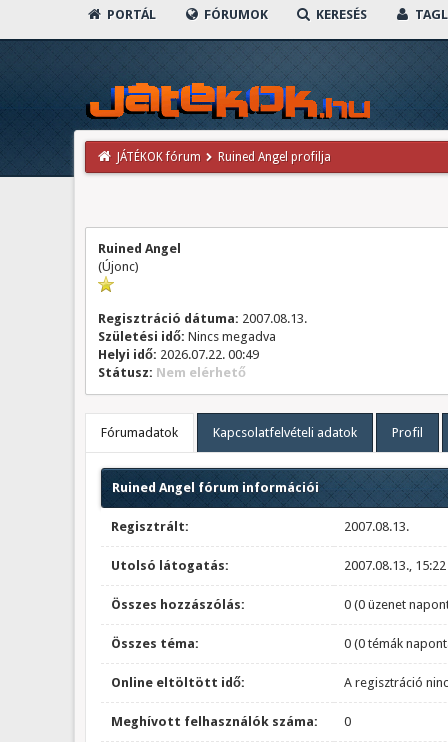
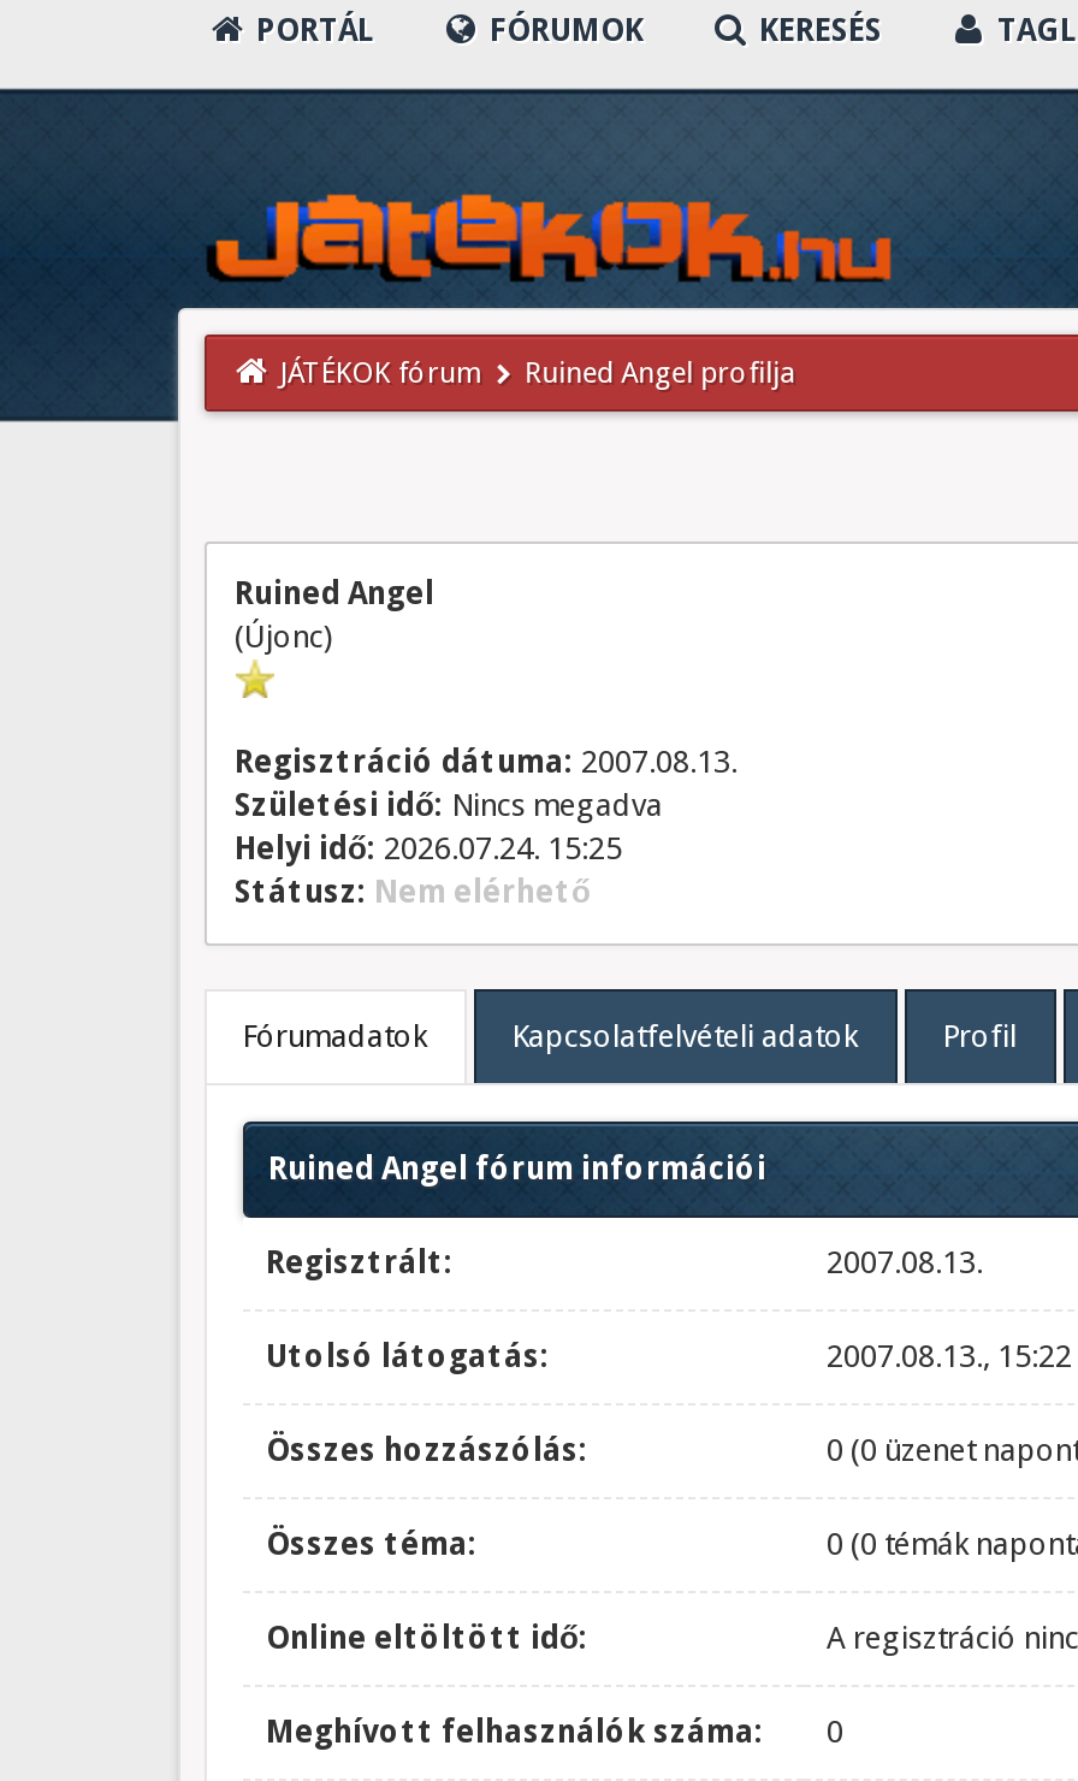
- Helyi idő: 2026.07.22. 00:49
+ Helyi idő: 2026.07.24. 15:25
